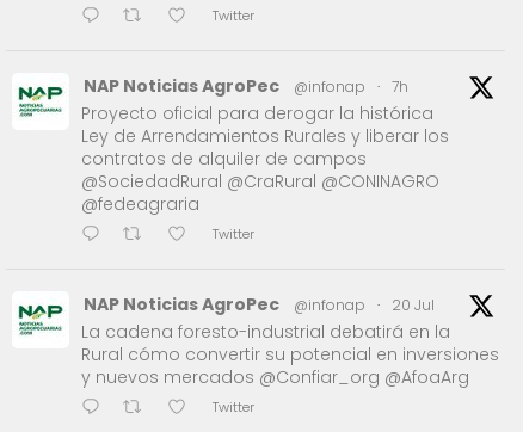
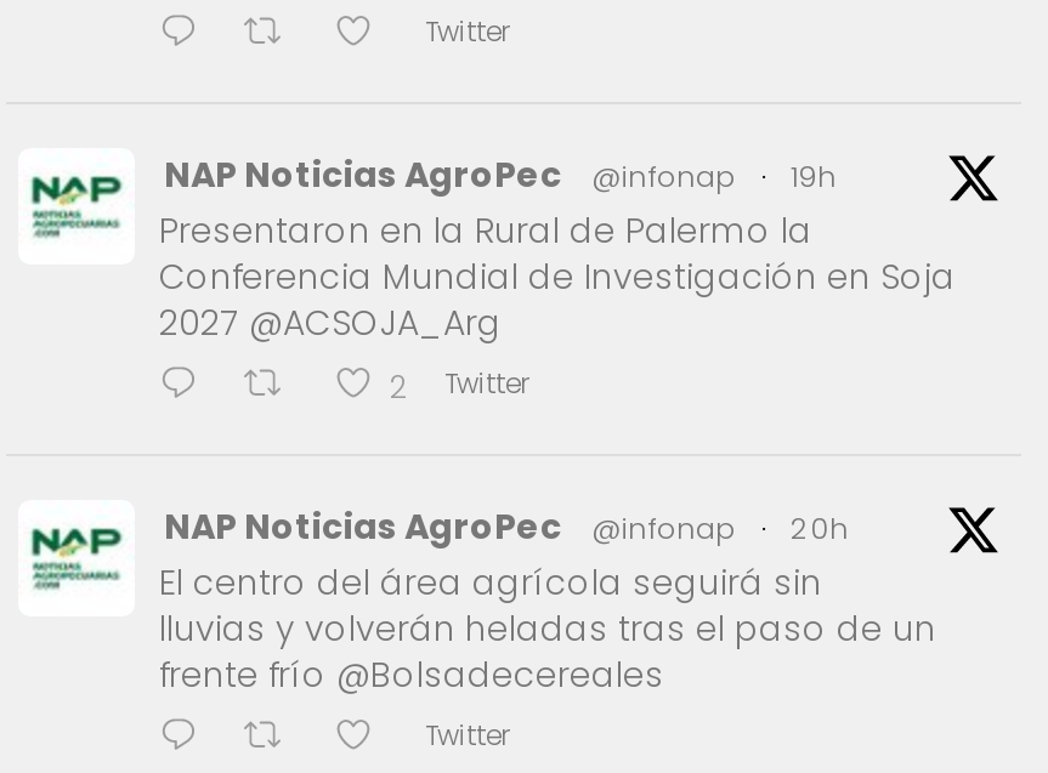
- 7h
- Proyecto oficial para derogar la histórica
- Ley de Arrendamientos Rurales y liberar los
- contratos de alquiler de campos
- @SociedadRural @CraRural @CONINAGRO
- @fedeagraria
+ 19h
+ Presentaron en la Rural de Palermo la
+ Conferencia Mundial de Investigación en Soja
+ 2027 @ACSOJA_Arg
+ 2

- 20 Jul
- La cadena foresto-industrial debatirá en la
- Rural cómo convertir su potencial en inversiones
- y nuevos mercados @Confiar_org @AfoaArg
+ 20h
+ El centro del área agrícola seguirá sin
+ lluvias y volverán heladas tras el paso de un
+ frente frío @Bolsadecereales
